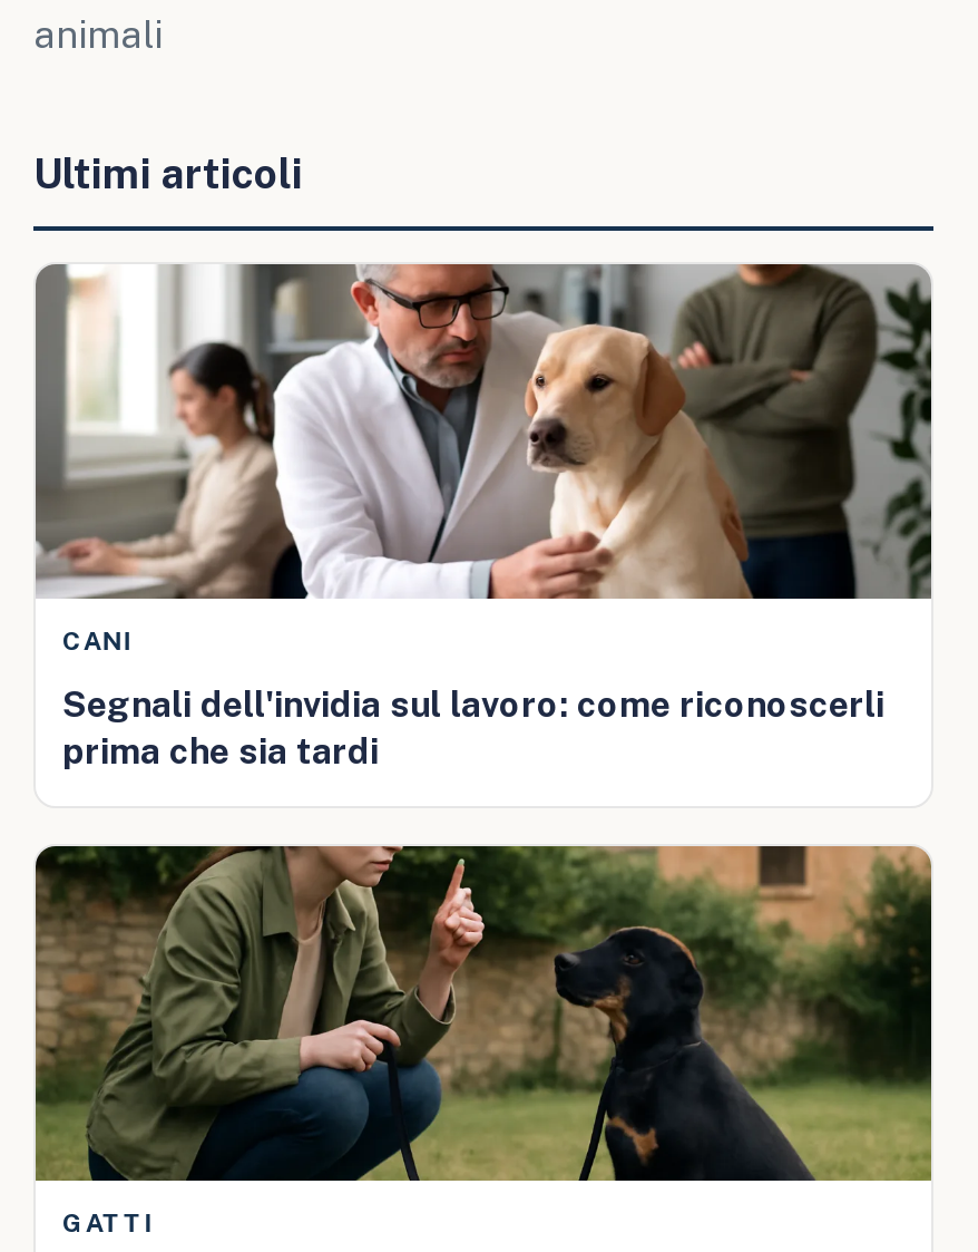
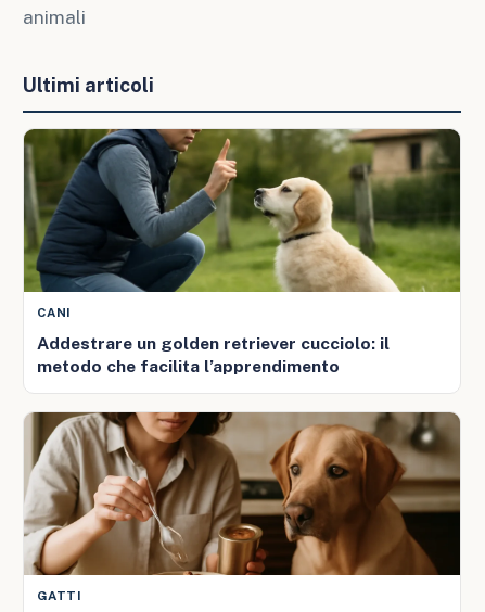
- [image]
- Segnali dell'invidia sul lavoro: come riconoscerli
- prima che sia tardi
+ [image]
+ Addestrare un golden retriever cucciolo: il
+ metodo che facilita l’apprendimento

- [image]
+ [image]
